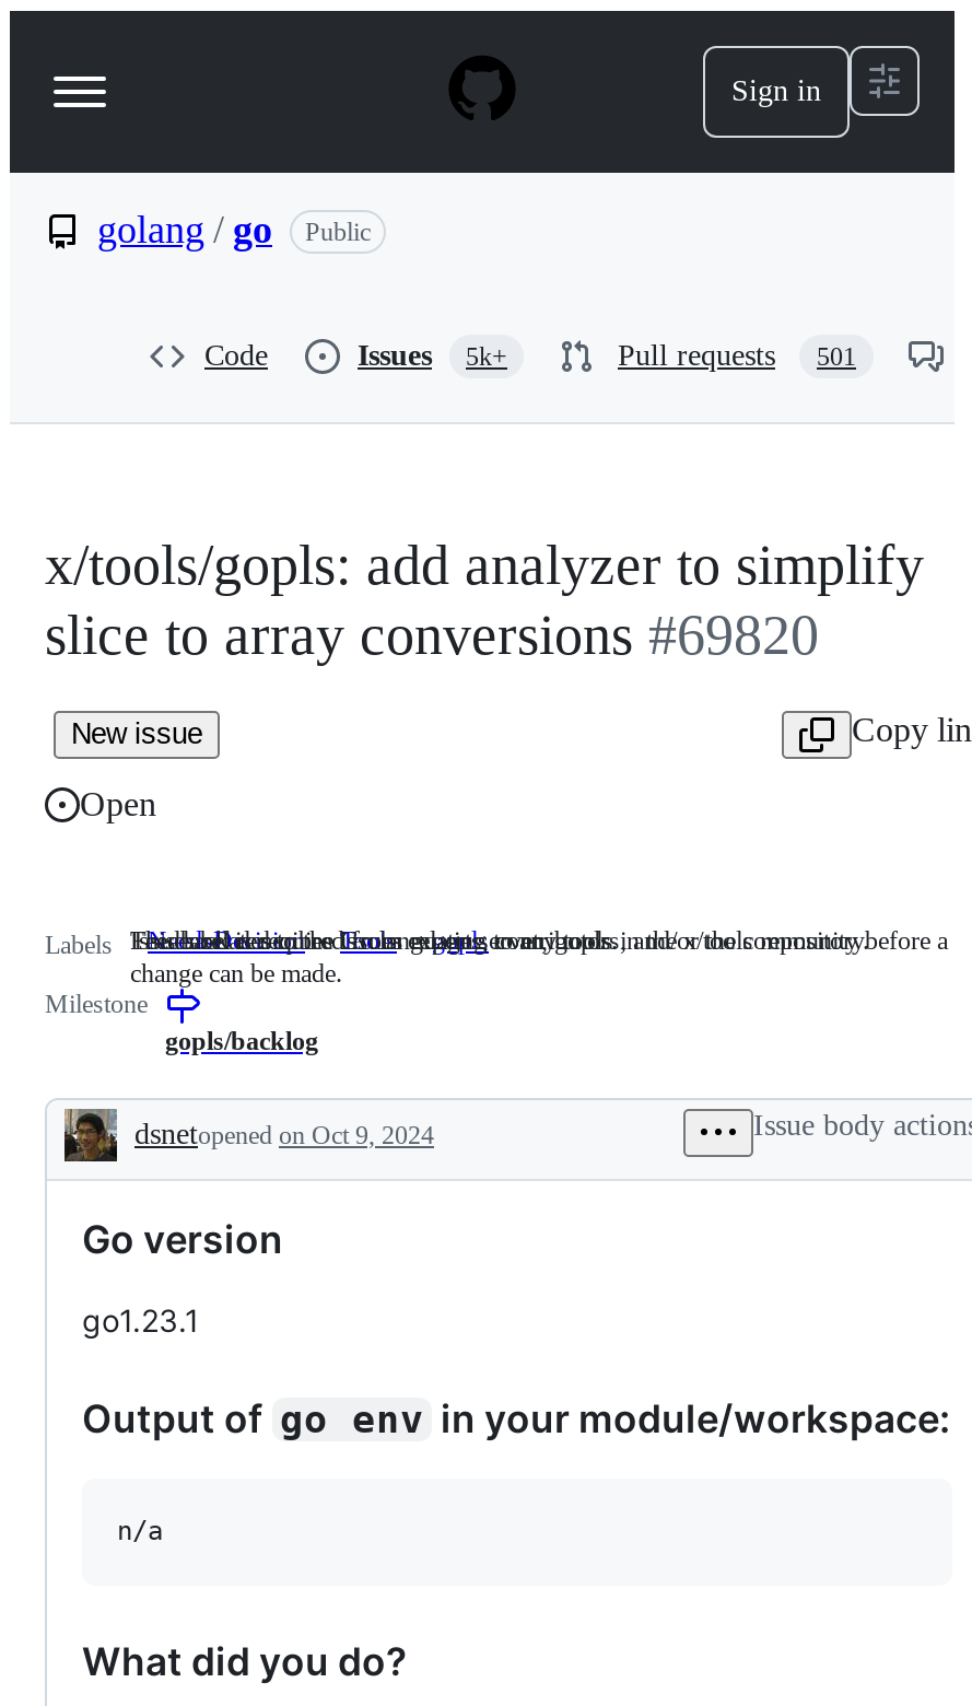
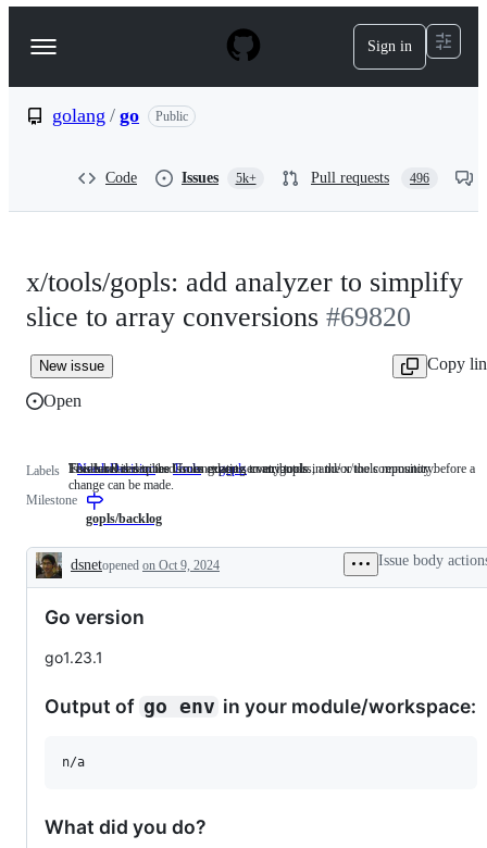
- Pull requests 501
+ Pull requests 496
